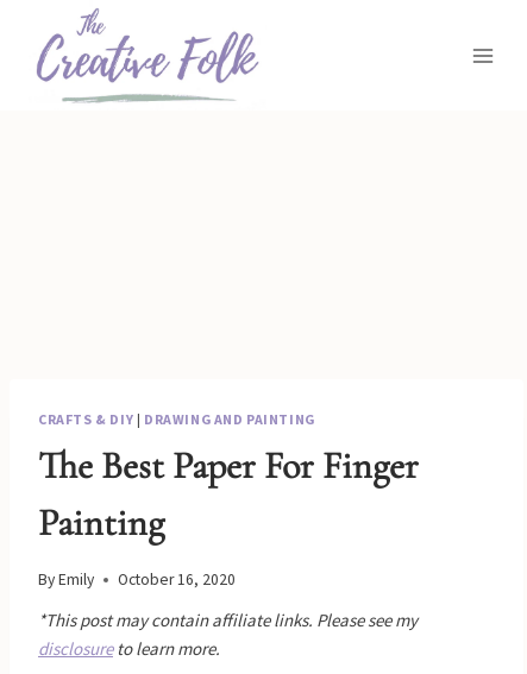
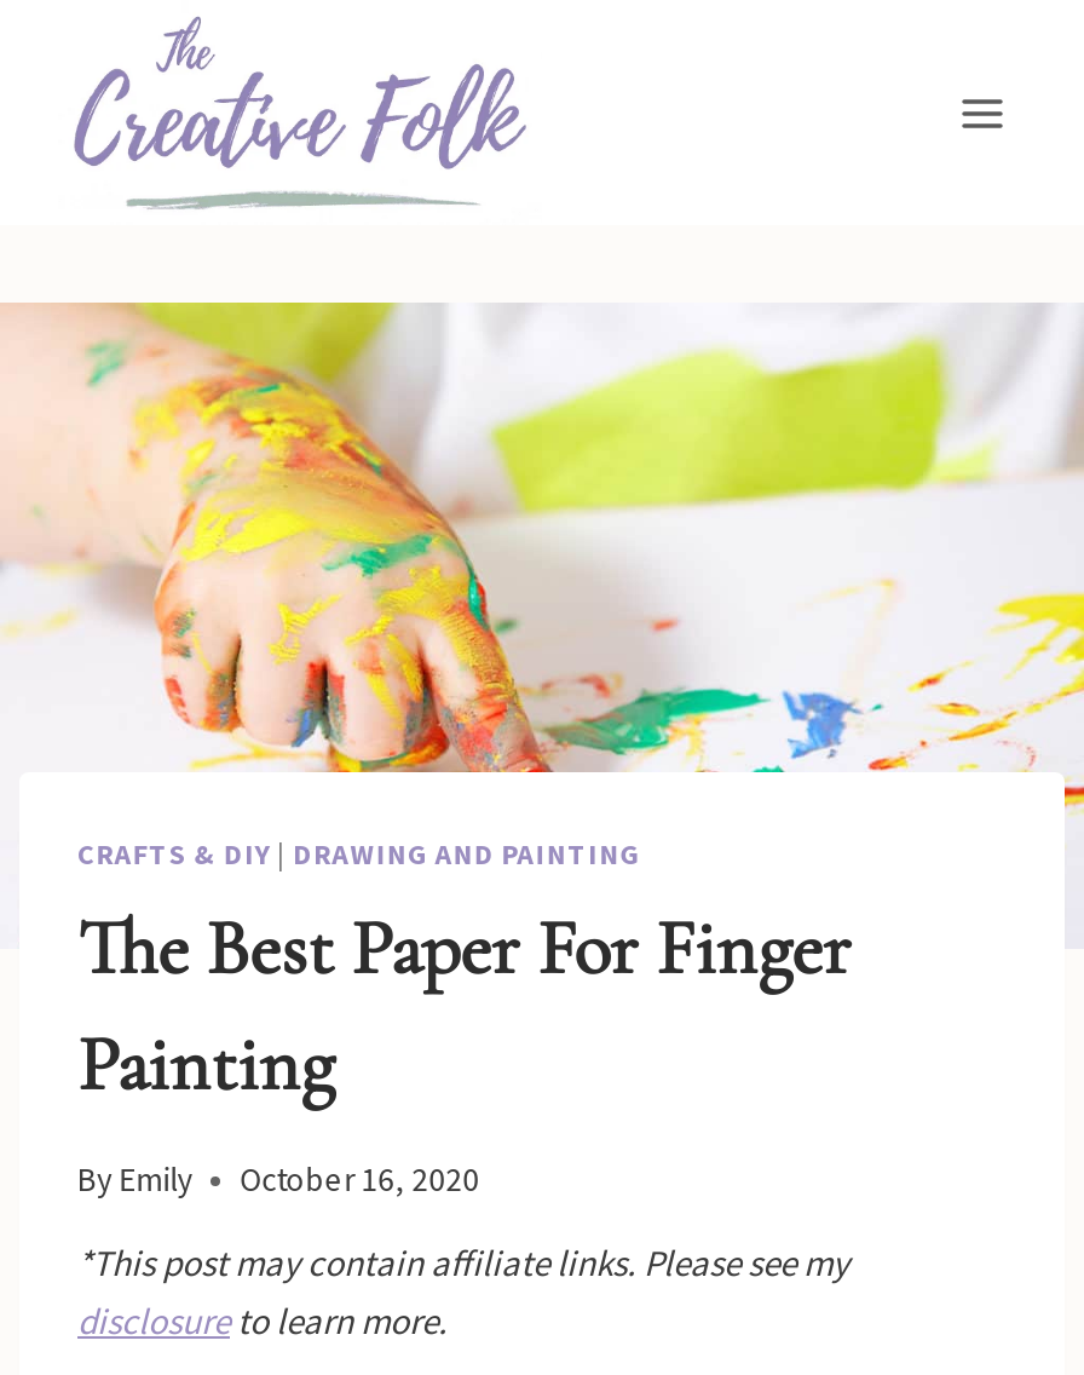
+ [image]
